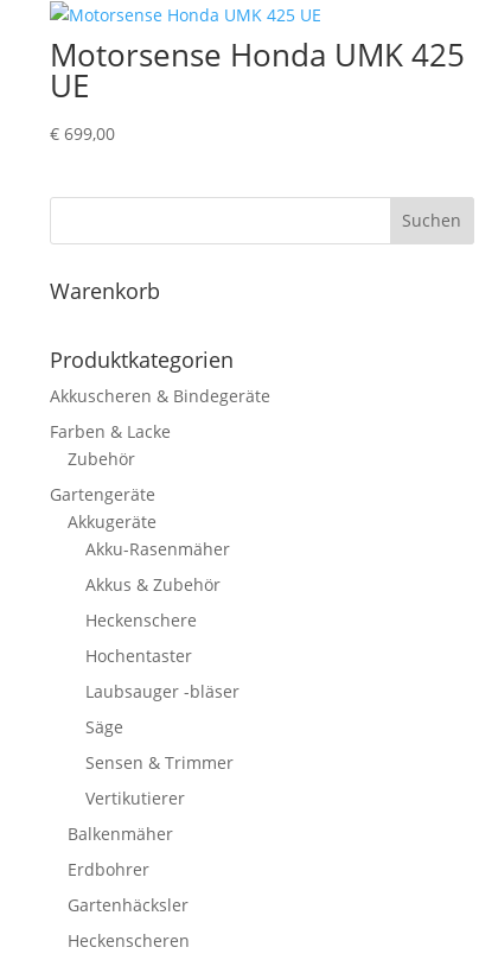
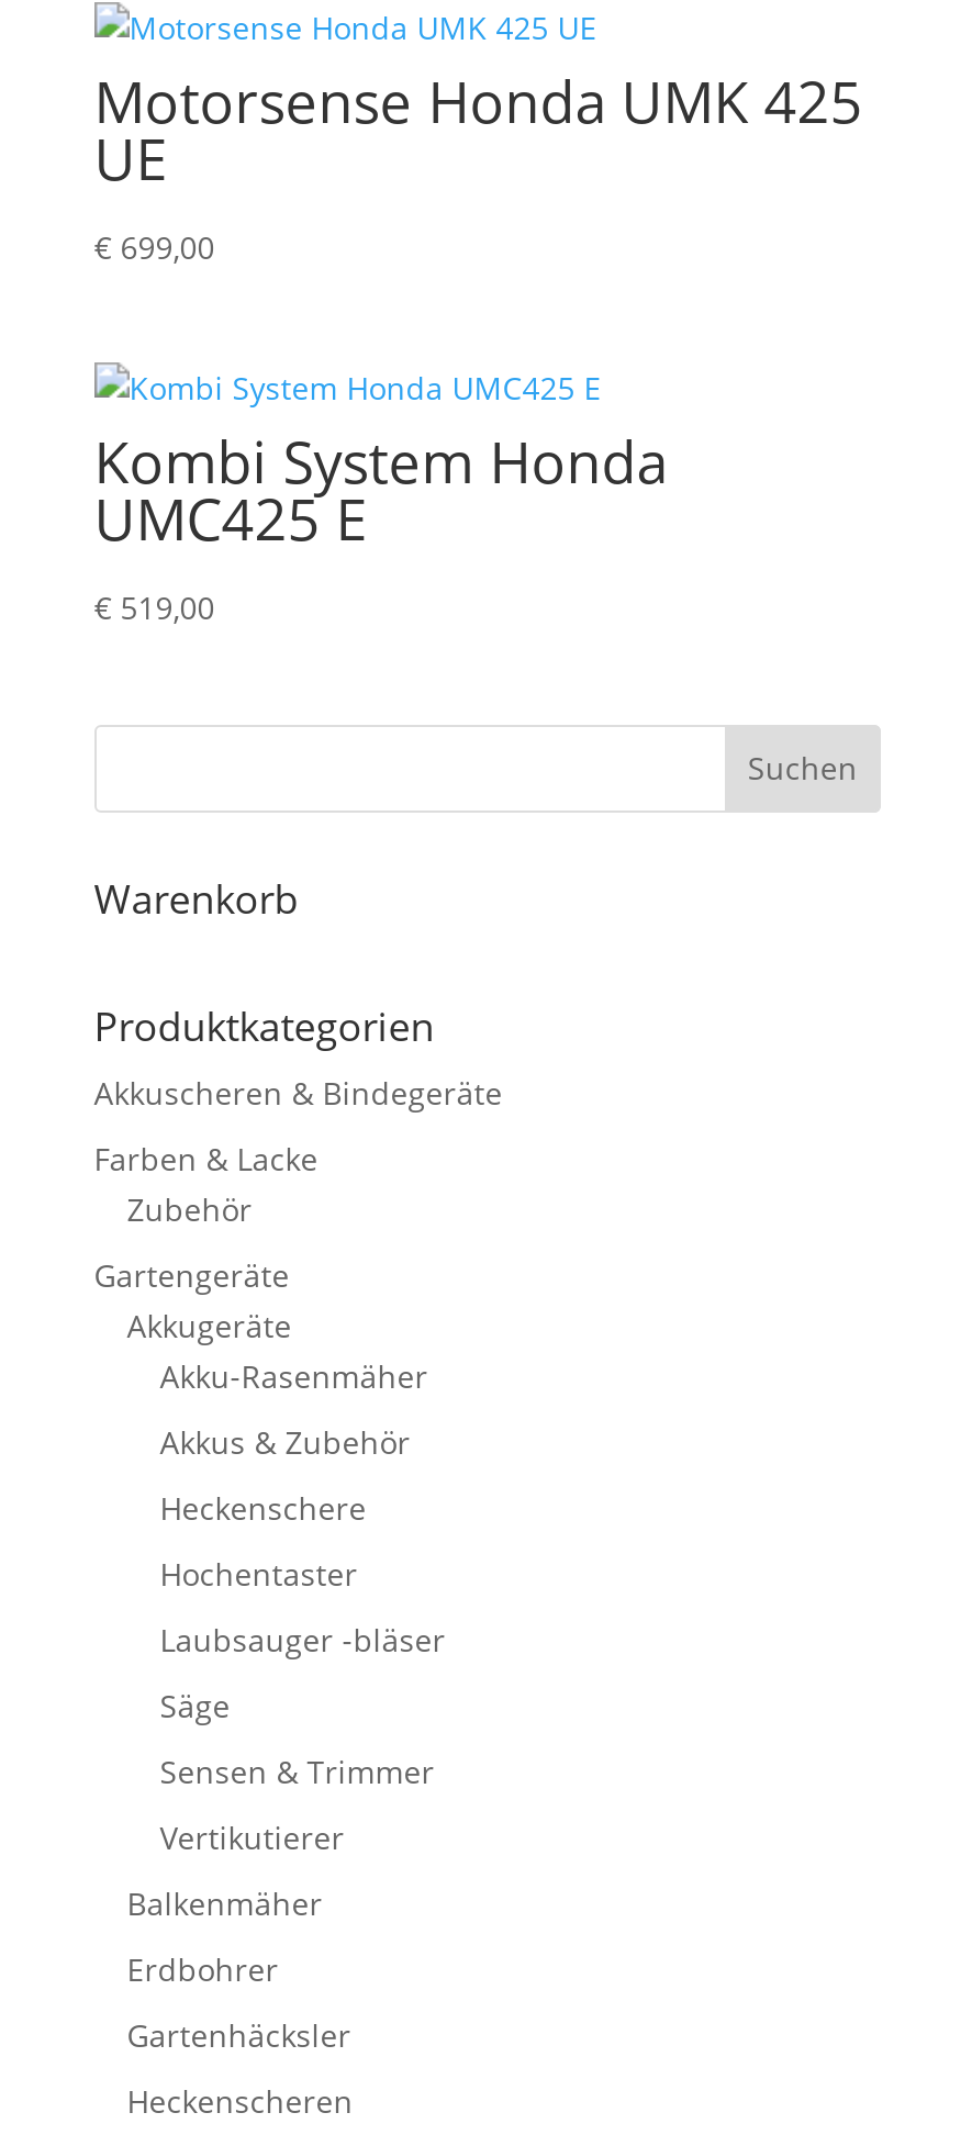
+ Kombi System Honda
+ UMC425 E
+ €519,00
